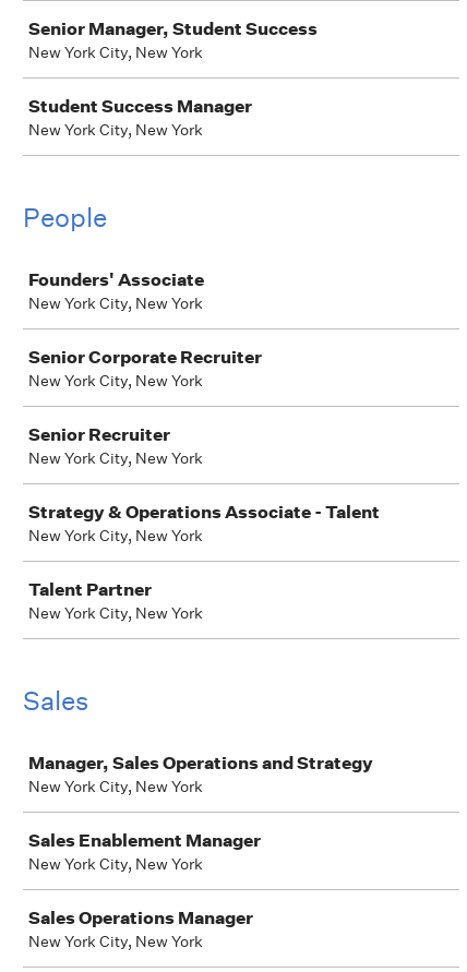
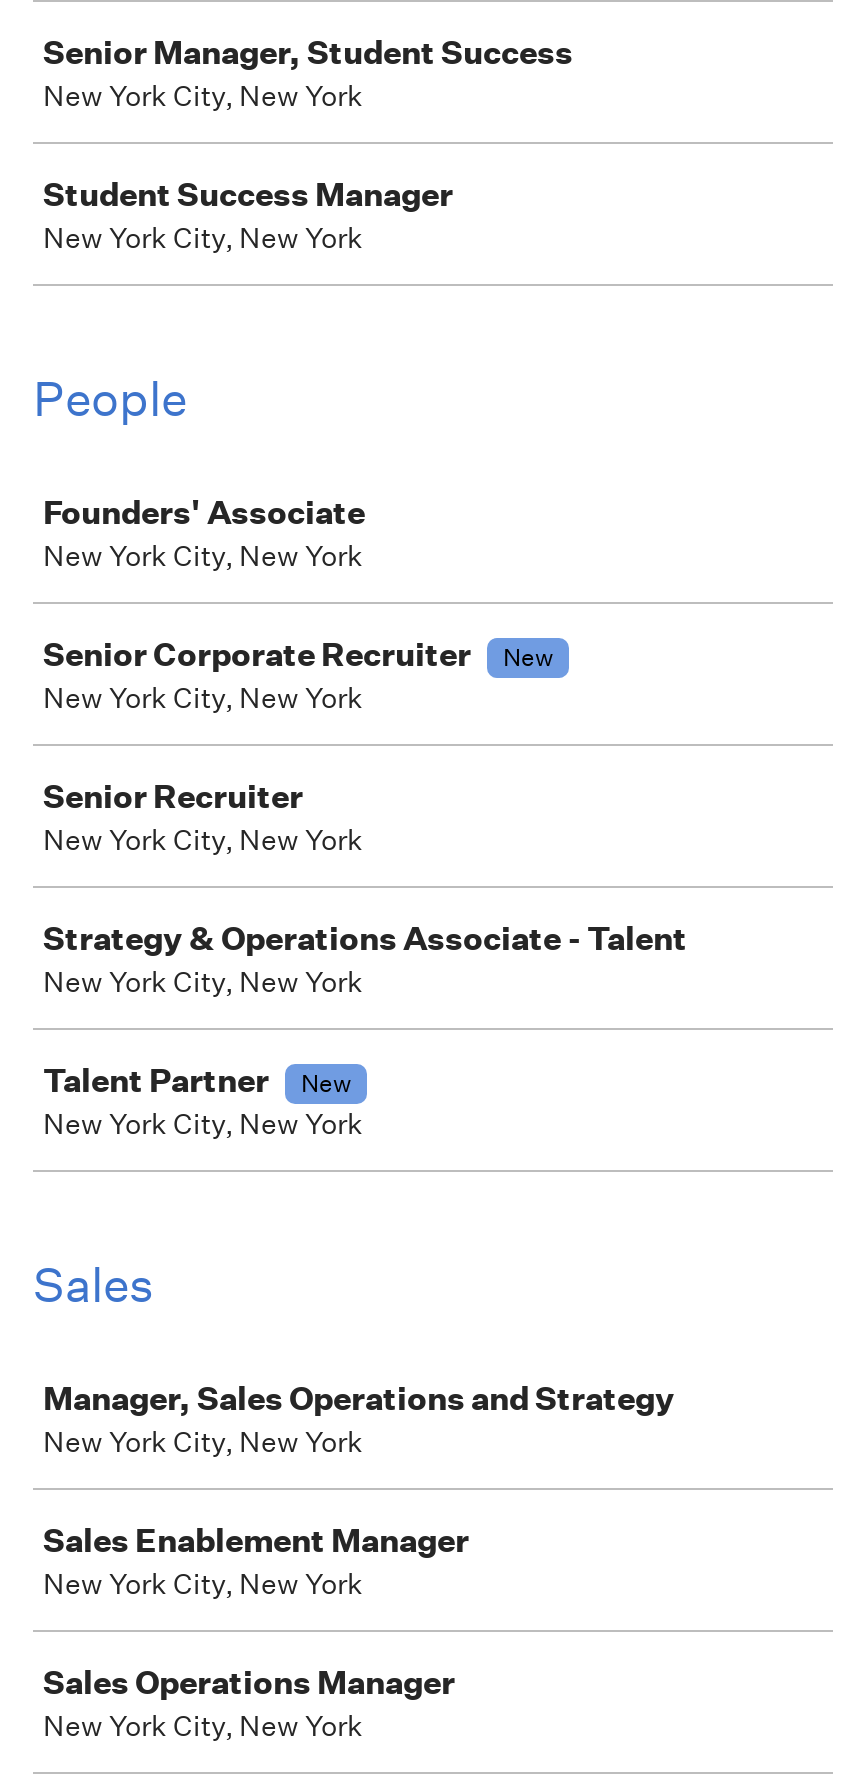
+ New

+ New
